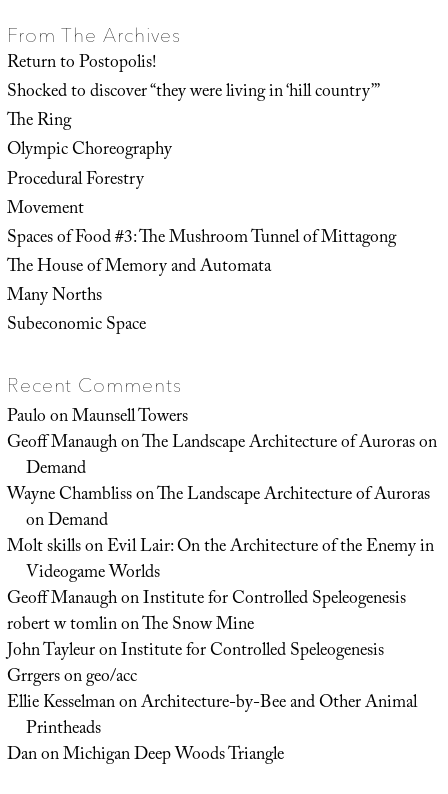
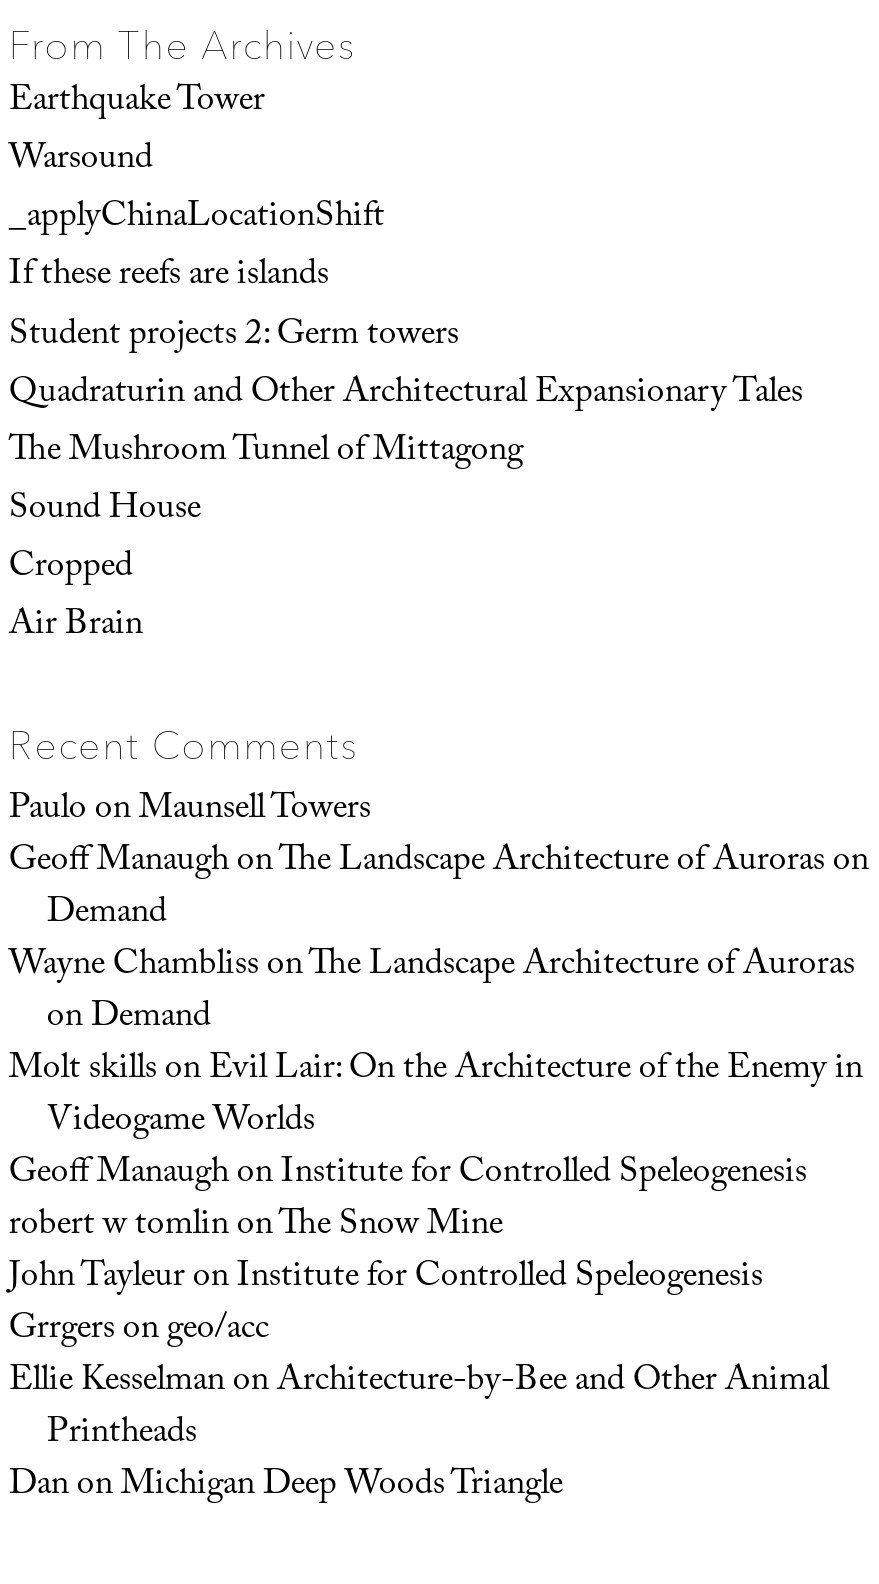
- Return to Postopolis!
- Shocked to discover “they were living in ‘hill country’”
- The Ring
- Olympic Choreography
- Procedural Forestry
- Movement
- Spaces of Food #3: The Mushroom Tunnel of Mittagong
- The House of Memory and Automata
- Many Norths
- Subeconomic Space
+ Earthquake Tower
+ Warsound
+ _applyChinaLocationShift
+ If these reefs are islands
+ Student projects 2: Germ towers
+ Quadraturin and Other Architectural Expansionary Tales
+ The Mushroom Tunnel of Mittagong
+ Sound House
+ Cropped
+ Air Brain
